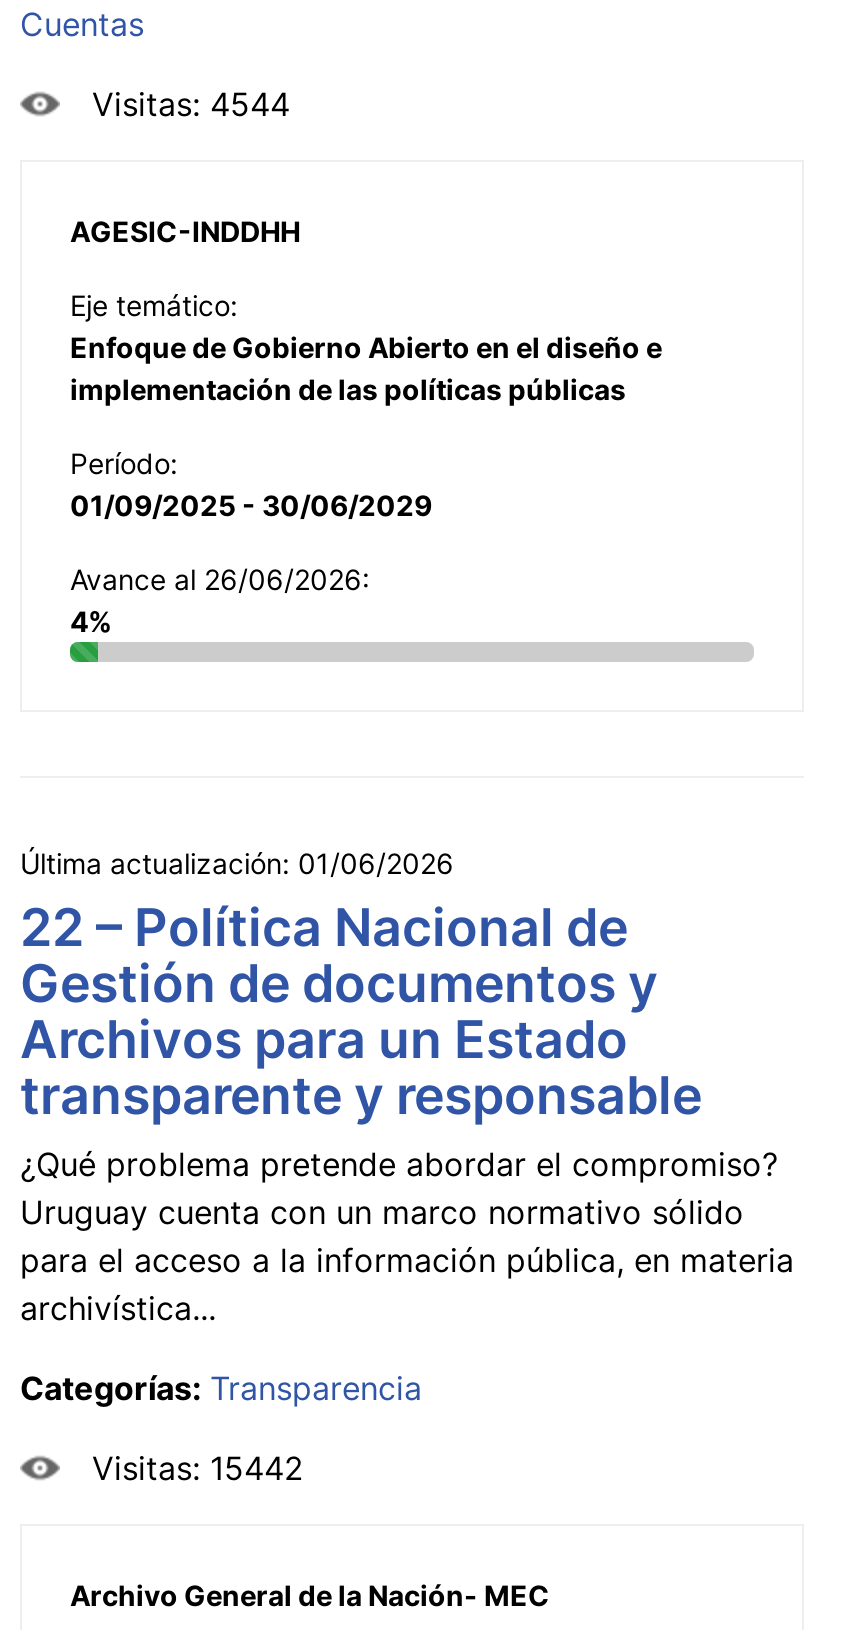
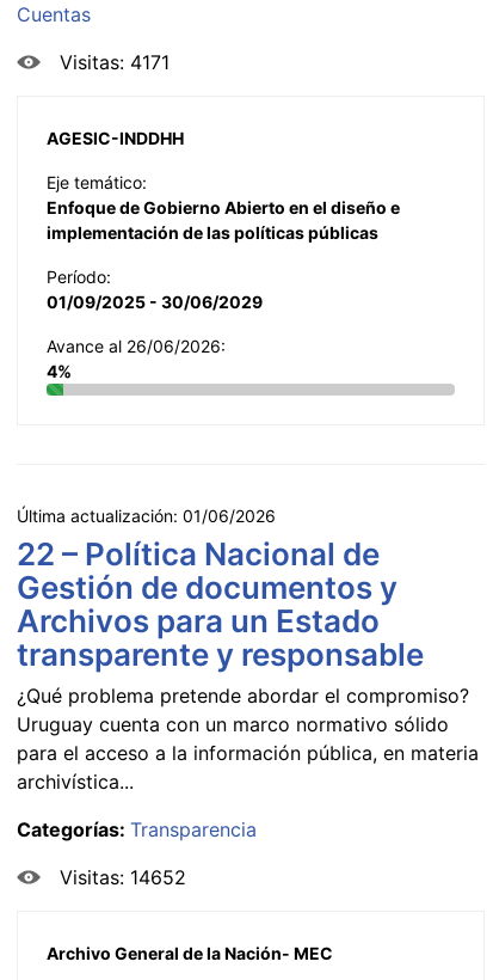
- Visitas: 4544
+ Visitas: 4171

- Visitas: 15442
+ Visitas: 14652
